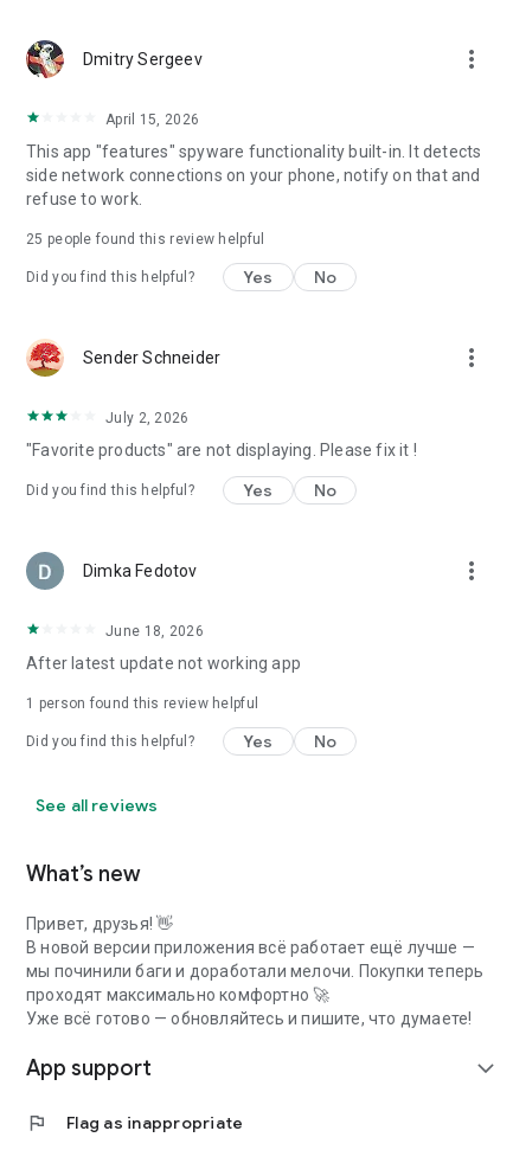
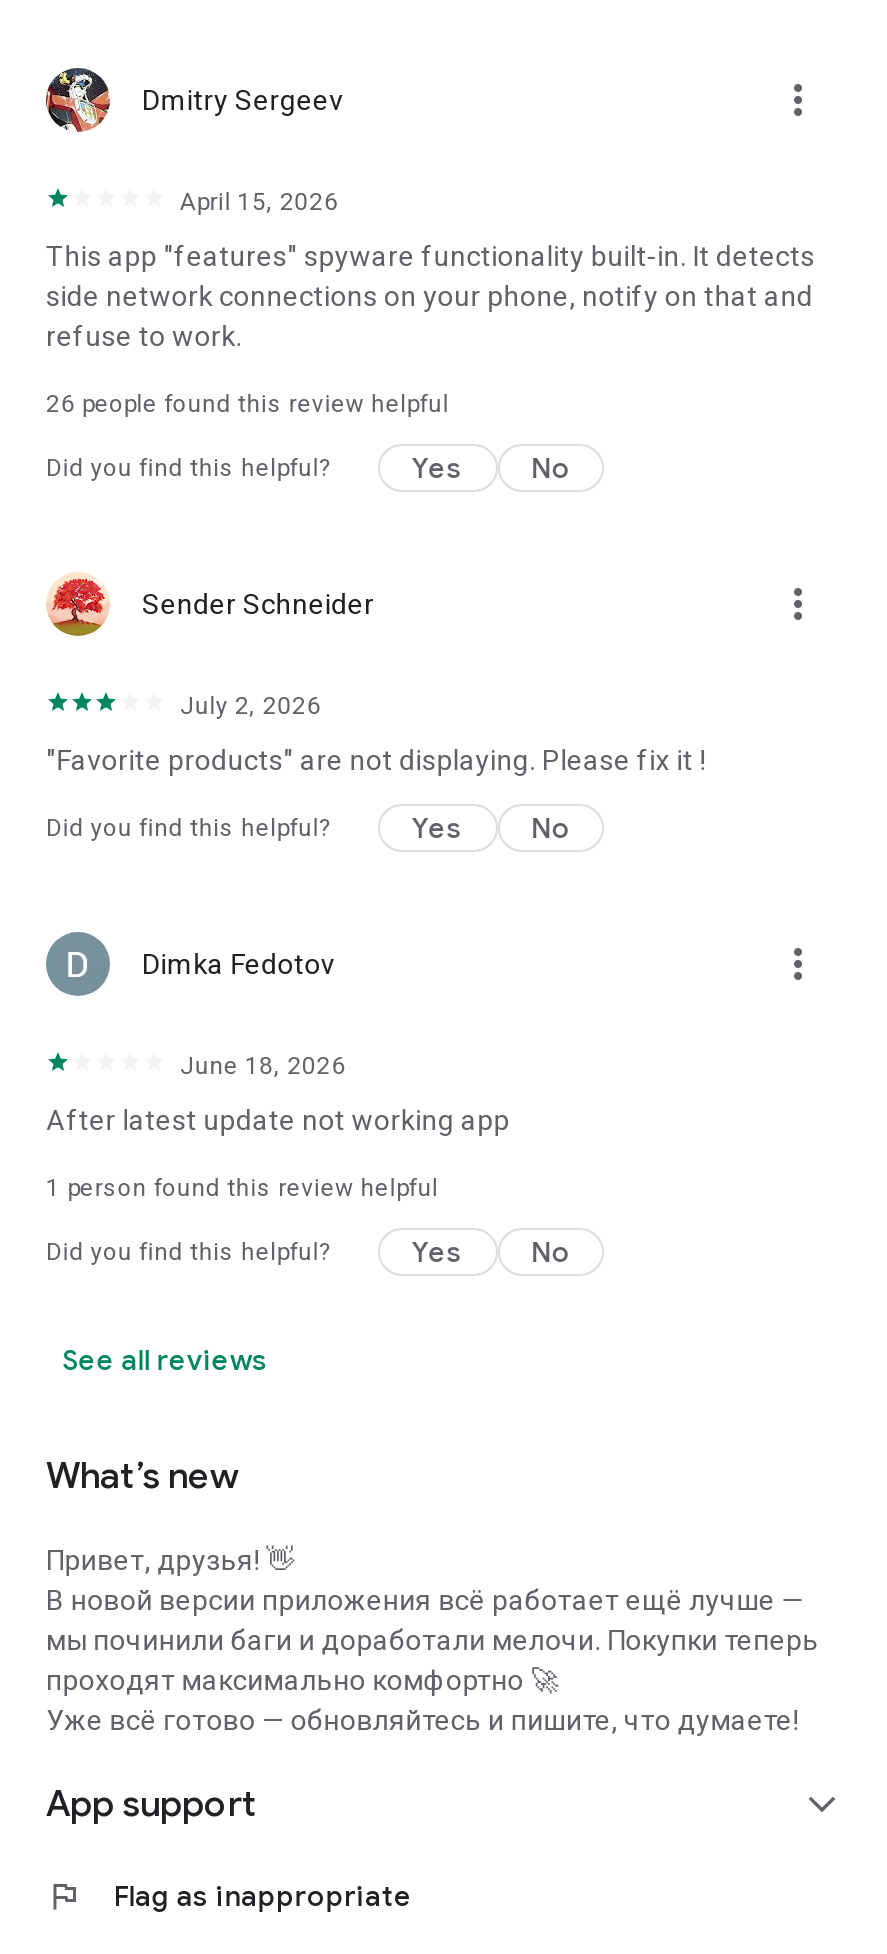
- 25 people found this review helpful
+ 26 people found this review helpful
